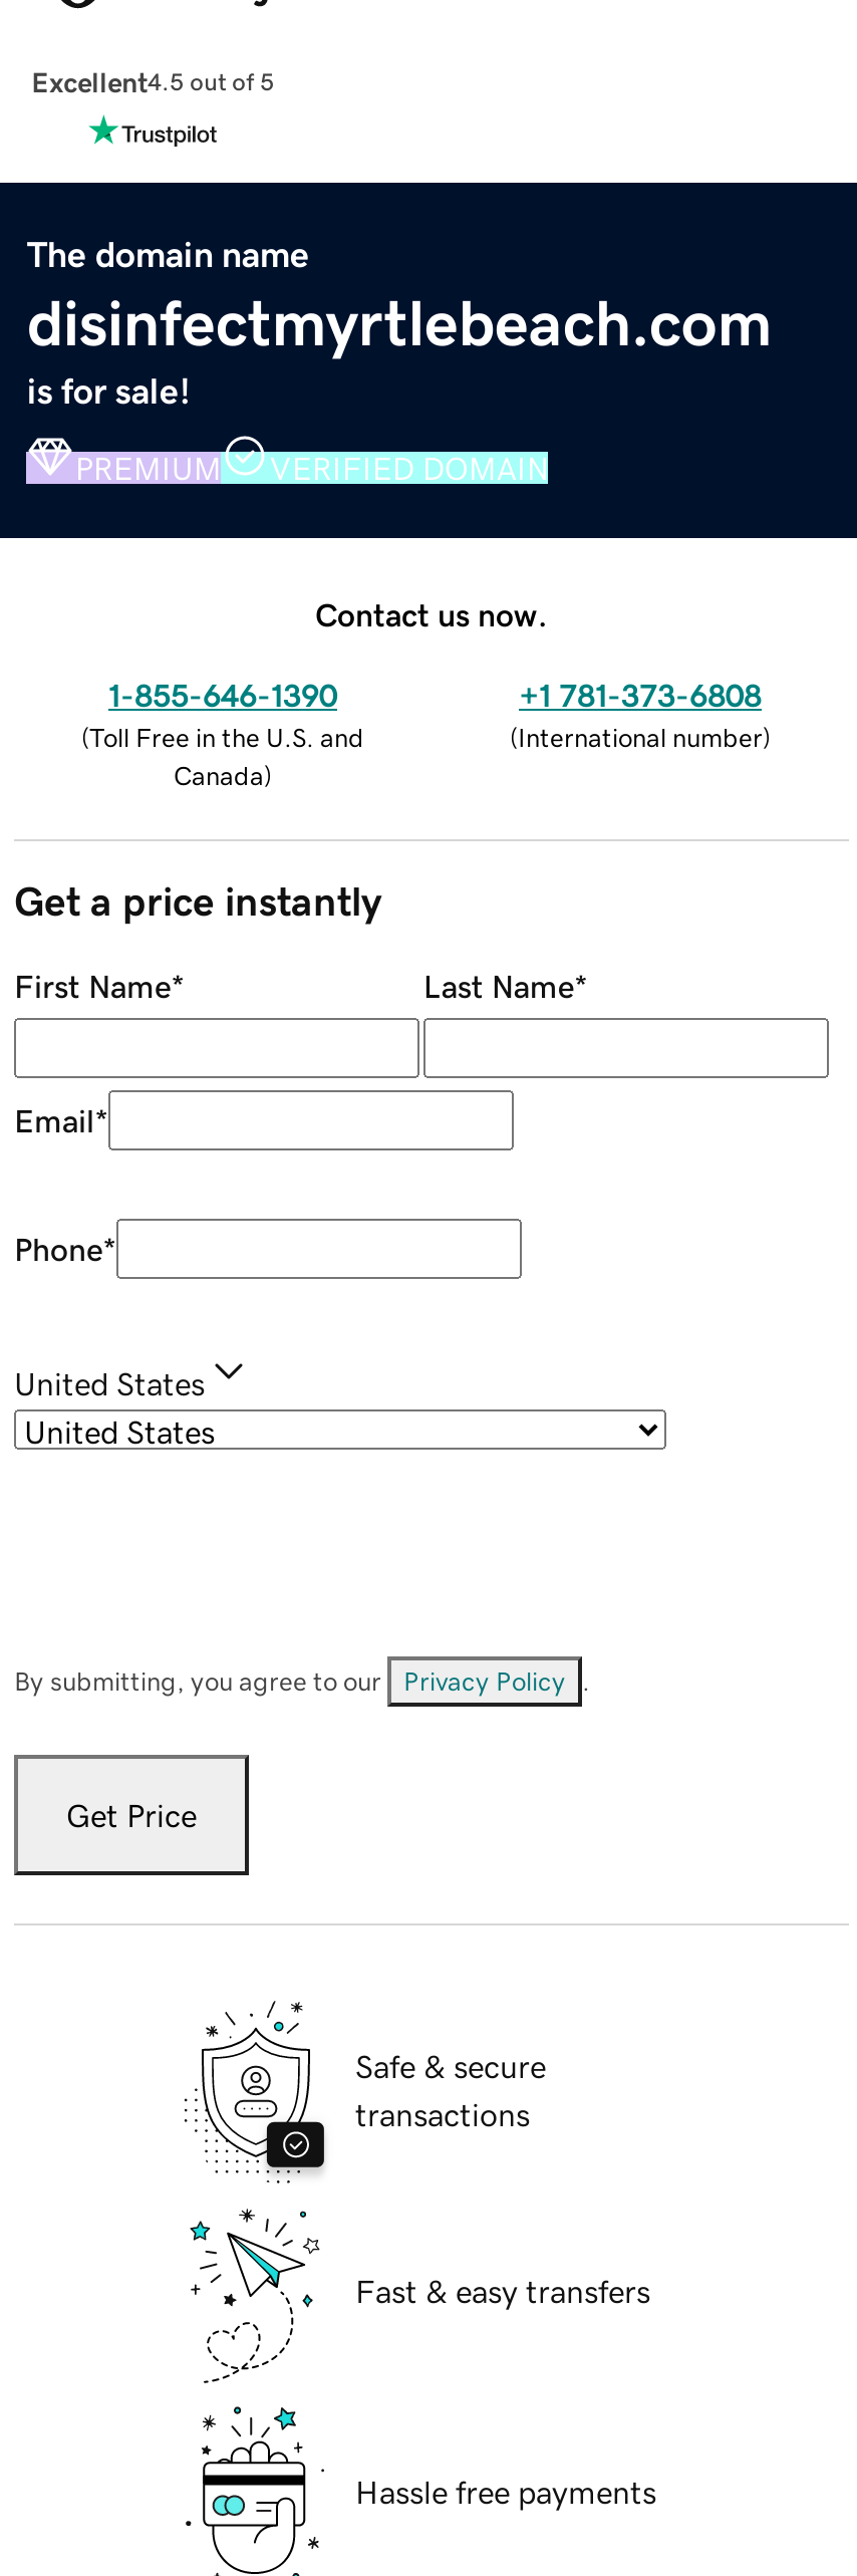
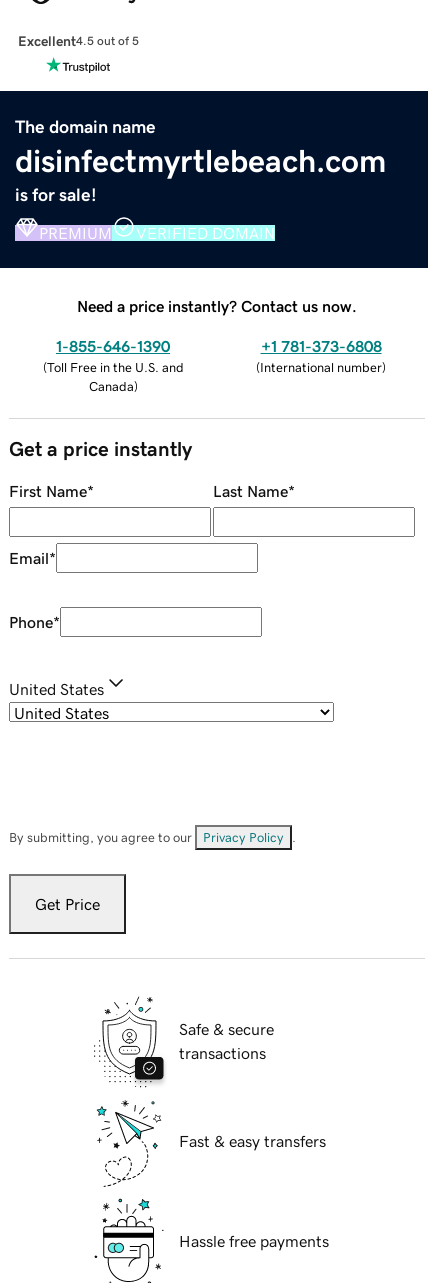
- Contact us now.
+ Need a price instantly? Contact us now.
